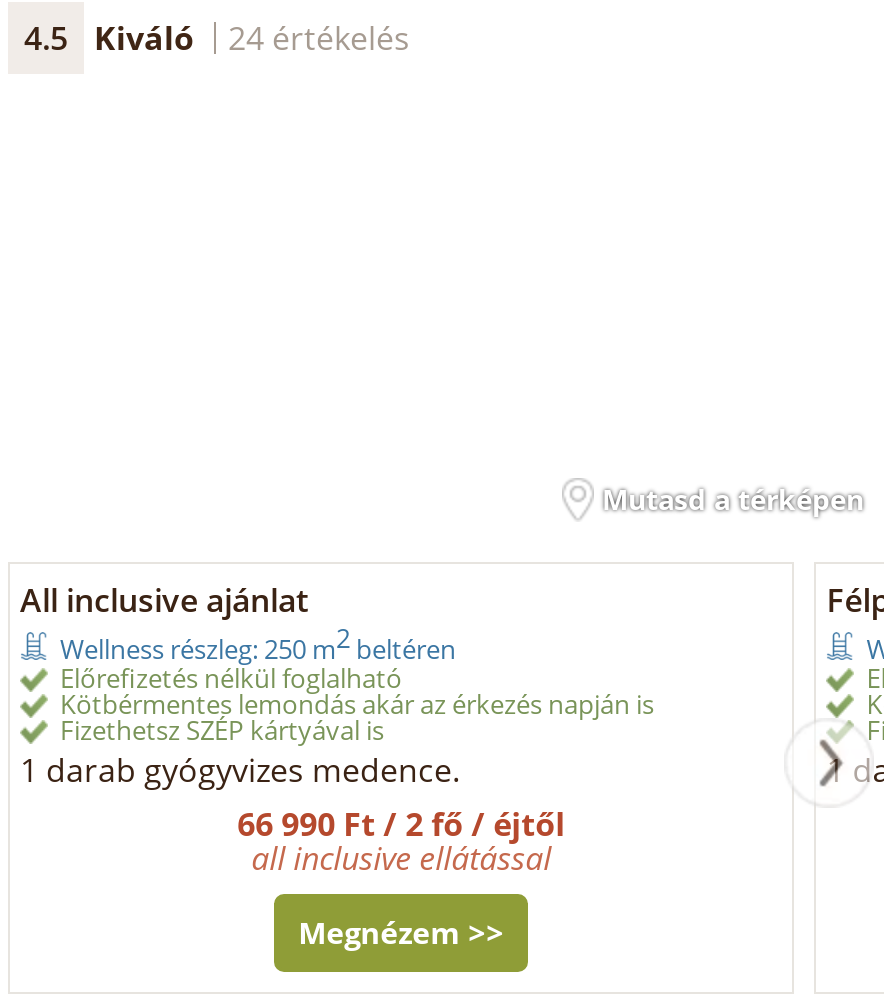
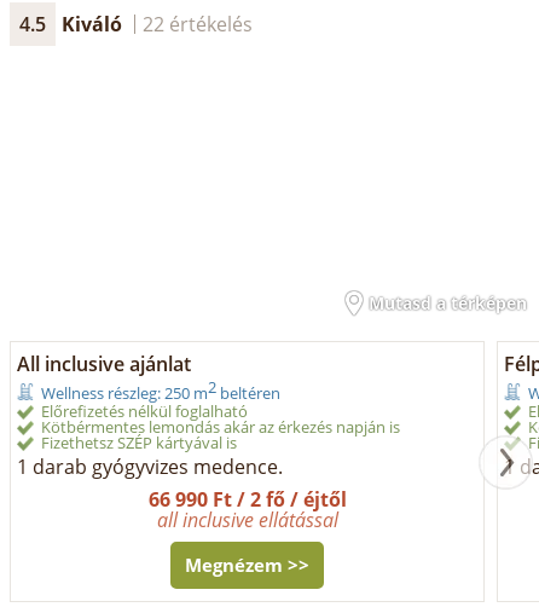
- 4.5 Kiváló 24 értékelés
+ 4.5 Kiváló 22 értékelés
